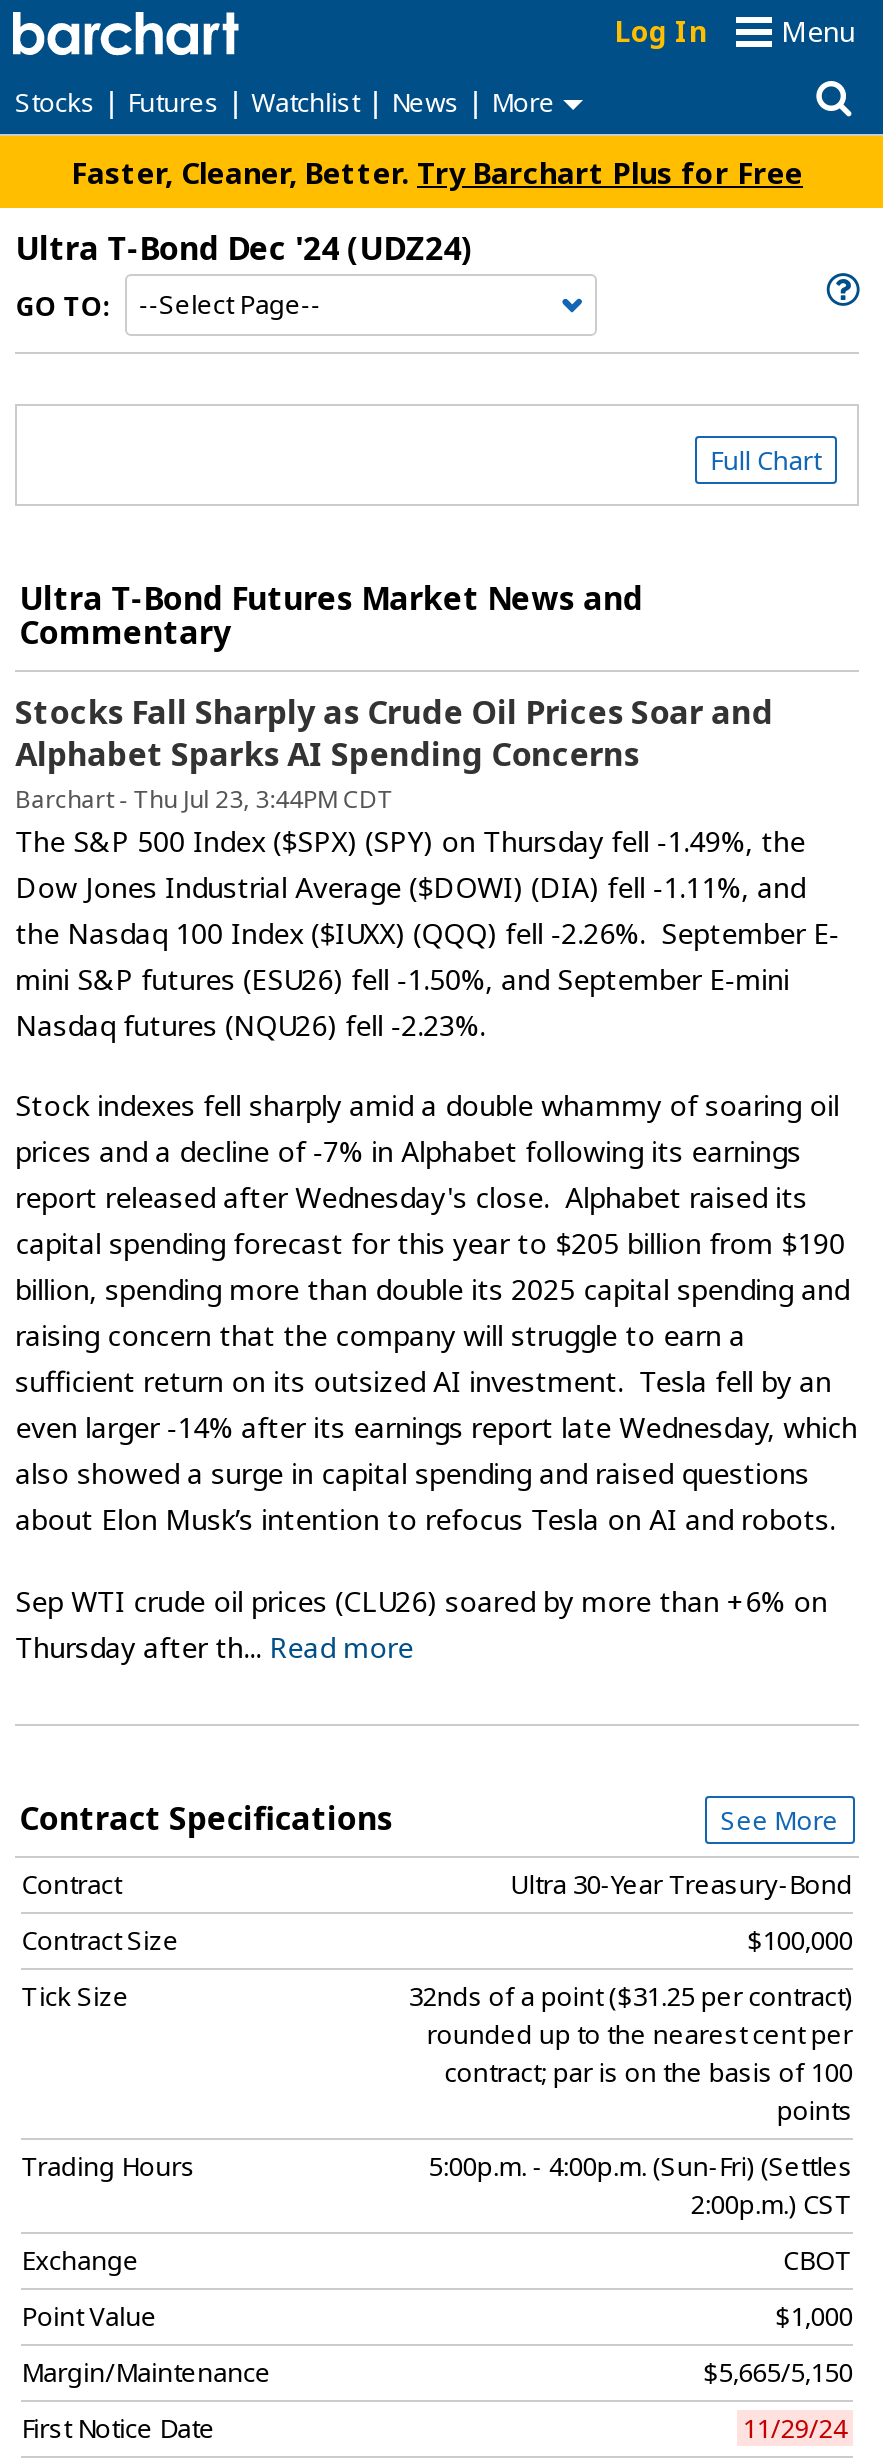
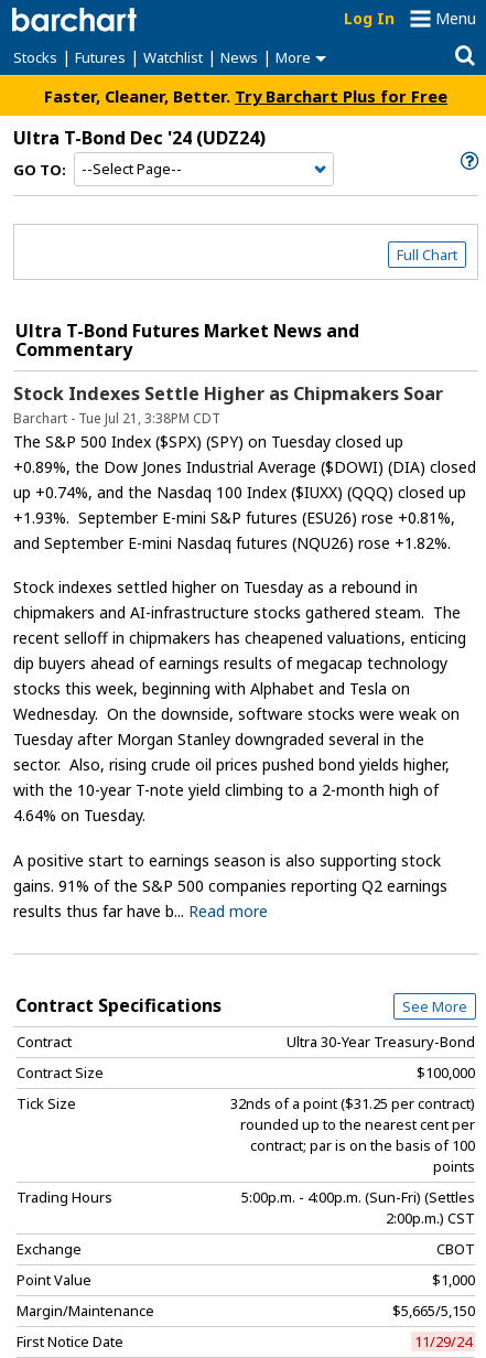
- Stocks Fall Sharply as Crude Oil Prices Soar and
- Alphabet Sparks AI Spending Concerns
- Barchart - Thu Jul 23, 3:44PM CDT
- The S&P 500 Index ($SPX) (SPY) on Thursday fell -1.49%, the
- Dow Jones Industrial Average ($DOWI) (DIA) fell -1.11%, and
- the Nasdaq 100 Index ($IUXX) (QQQ) fell -2.26%. September E-
- mini S&P futures (ESU26) fell -1.50%, and September E-mini
- Nasdaq futures (NQU26) fell -2.23%.
+ Stock Indexes Settle Higher as Chipmakers Soar
+ Barchart - Tue Jul 21, 3:38PM CDT
+ The S&P 500 Index ($SPX) (SPY) on Tuesday closed up
+ +0.89%, the Dow Jones Industrial Average ($DOWI) (DIA) closed
+ up +0.74%, and the Nasdaq 100 Index ($IUXX) (QQQ) closed up
+ +1.93%. September E-mini S&P futures (ESU26) rose +0.81%,
+ and September E-mini Nasdaq futures (NQU26) rose +1.82%.

- Stock indexes fell sharply amid a double whammy of soaring oil
- prices and a decline of -7% in Alphabet following its earnings
- report released after Wednesday's close. Alphabet raised its
- capital spending forecast for this year to $205 billion from $190
- billion, spending more than double its 2025 capital spending and
- raising concern that the company will struggle to earn a
- sufficient return on its outsized AI investment. Tesla fell by an
- even larger -14% after its earnings report late Wednesday, which
- also showed a surge in capital spending and raised questions
- about Elon Musk’s intention to refocus Tesla on AI and robots.
+ Stock indexes settled higher on Tuesday as a rebound in
+ chipmakers and AI-infrastructure stocks gathered steam. The
+ recent selloff in chipmakers has cheapened valuations, enticing
+ dip buyers ahead of earnings results of megacap technology
+ stocks this week, beginning with Alphabet and Tesla on
+ Wednesday. On the downside, software stocks were weak on
+ Tuesday after Morgan Stanley downgraded several in the
+ sector. Also, rising crude oil prices pushed bond yields higher,
+ with the 10-year T-note yield climbing to a 2-month high of
+ 4.64% on Tuesday.

- Sep WTI crude oil prices (CLU26) soared by more than +6% on
- Thursday after th... Read more
+ A positive start to earnings season is also supporting stock
+ gains. 91% of the S&P 500 companies reporting Q2 earnings
+ results thus far have b... Read more
